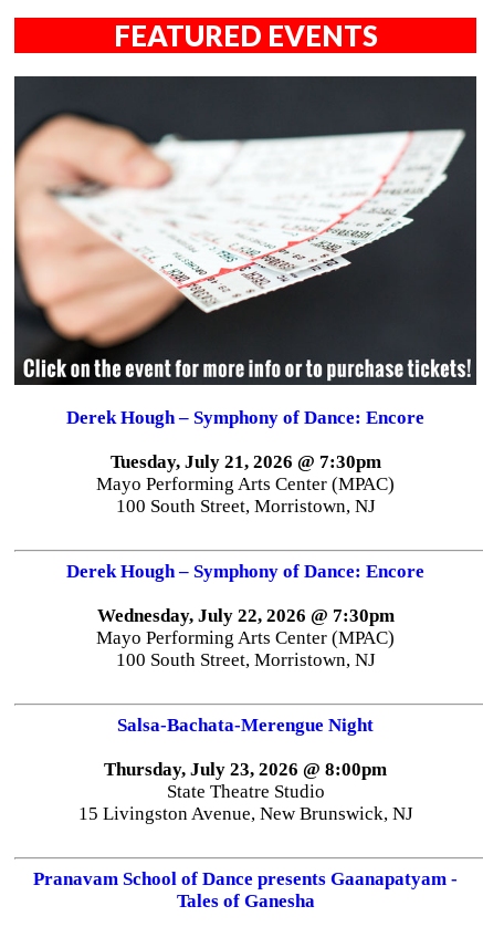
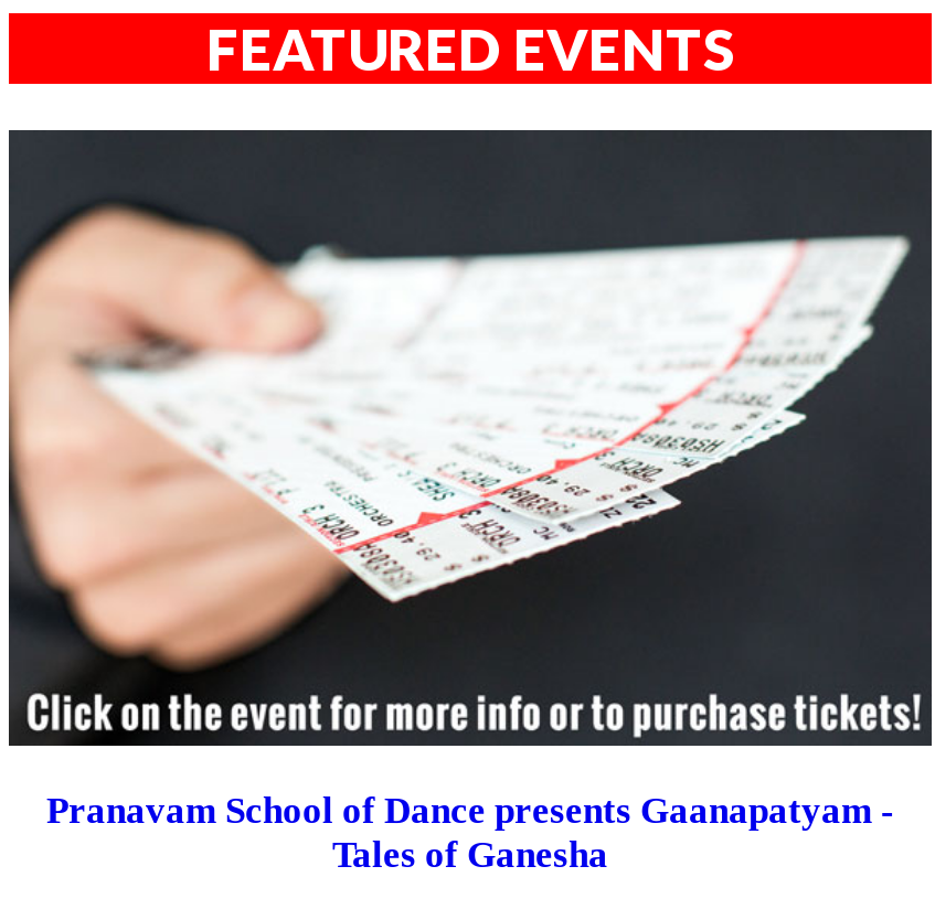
- Derek Hough – Symphony of Dance: Encore
- Tuesday, July 21, 2026 @ 7:30pm
- Mayo Performing Arts Center (MPAC)
- 100 South Street, Morristown, NJ
- Derek Hough – Symphony of Dance: Encore
- Wednesday, July 22, 2026 @ 7:30pm
- Mayo Performing Arts Center (MPAC)
- 100 South Street, Morristown, NJ
- Salsa-Bachata-Merengue Night
- Thursday, July 23, 2026 @ 8:00pm
- State Theatre Studio
- 15 Livingston Avenue, New Brunswick, NJ
